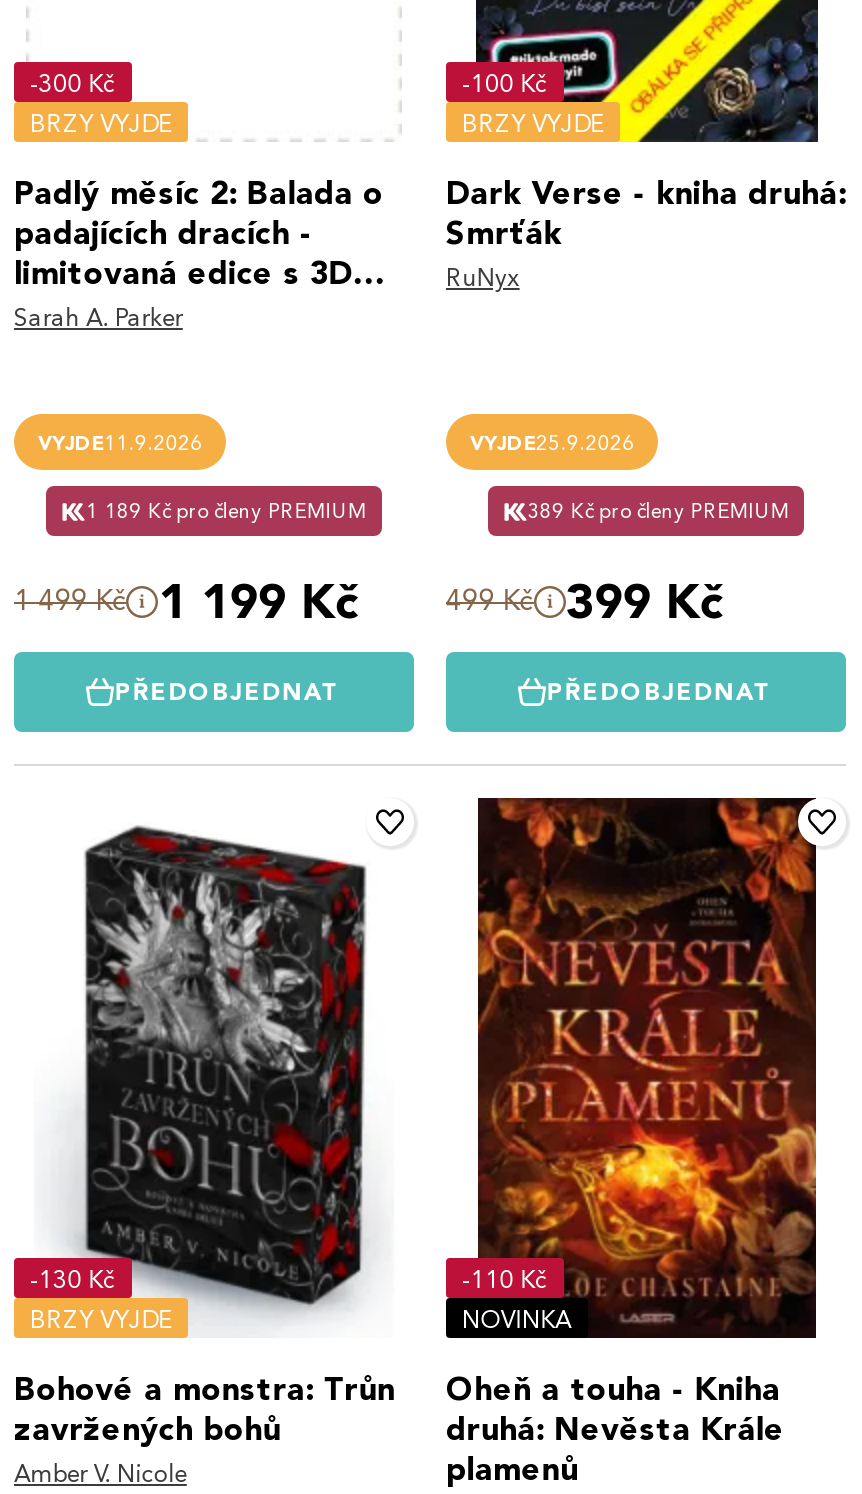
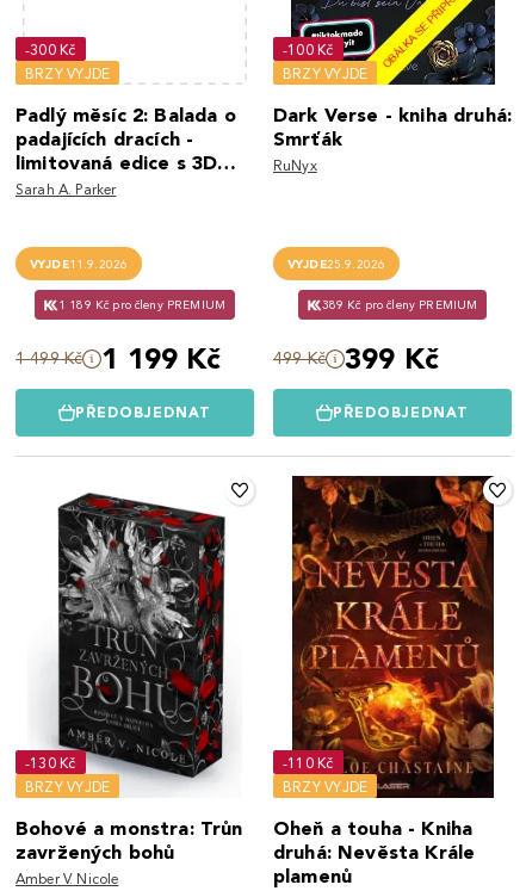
- NOVINKA
+ BRZY VYJDE
